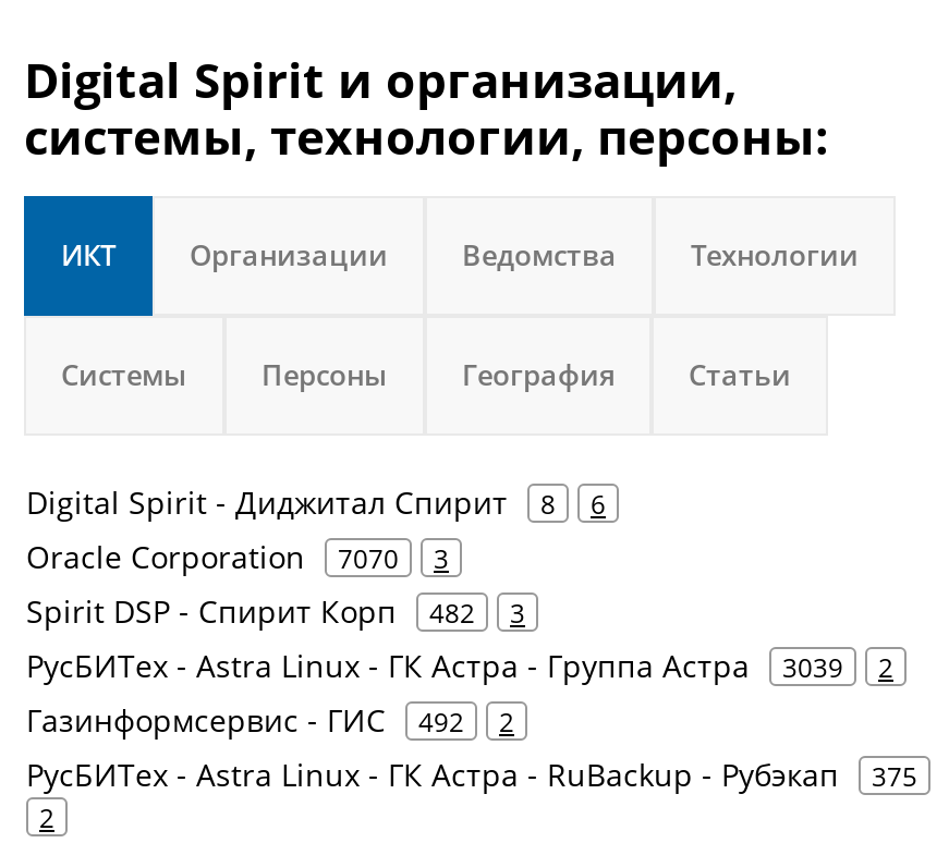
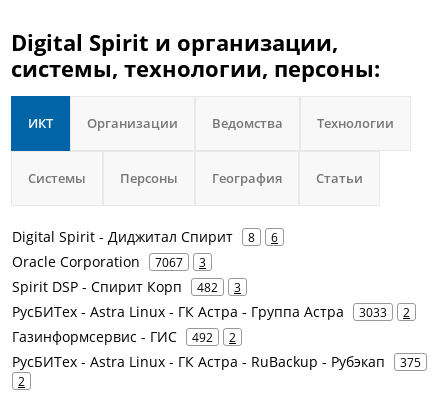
- Oracle Corporation 7070 3
+ Oracle Corporation 7067 3

- РусБИТех - Astra Linux - ГК Астра - Группа Астра 3039 2
+ РусБИТех - Astra Linux - ГК Астра - Группа Астра 3033 2
